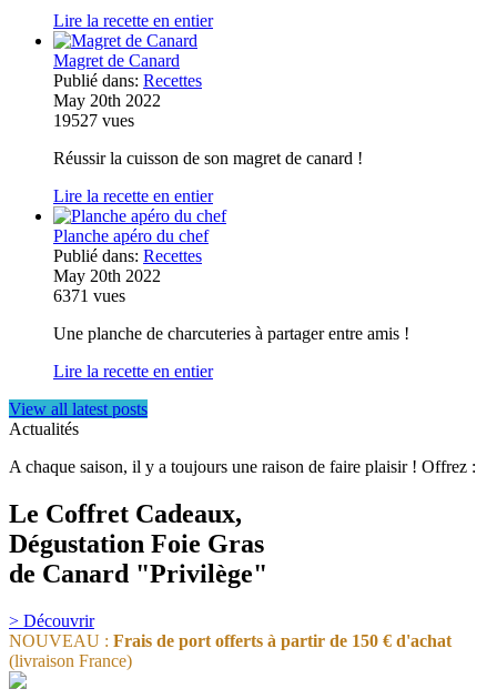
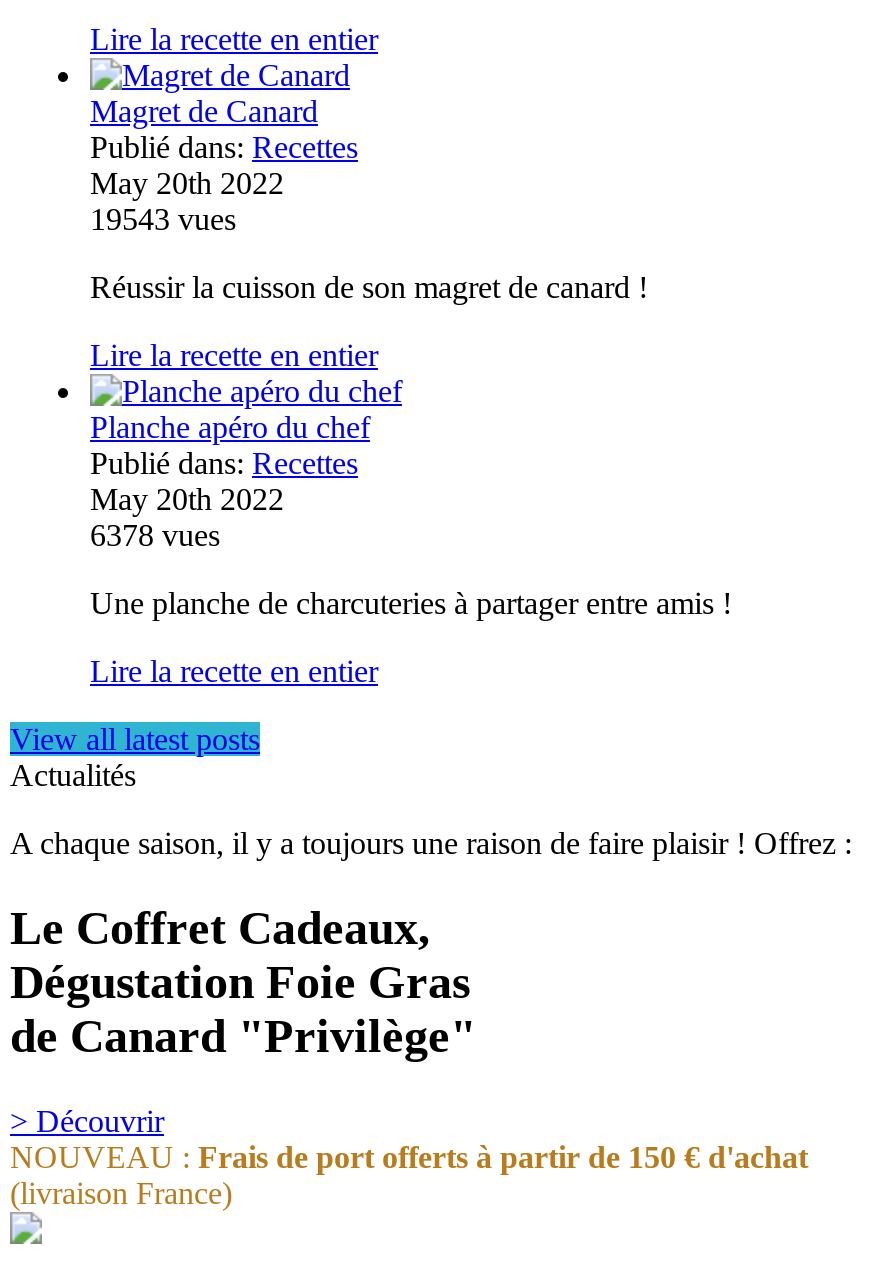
- 19527 vues
+ 19543 vues

- 6371 vues
+ 6378 vues
